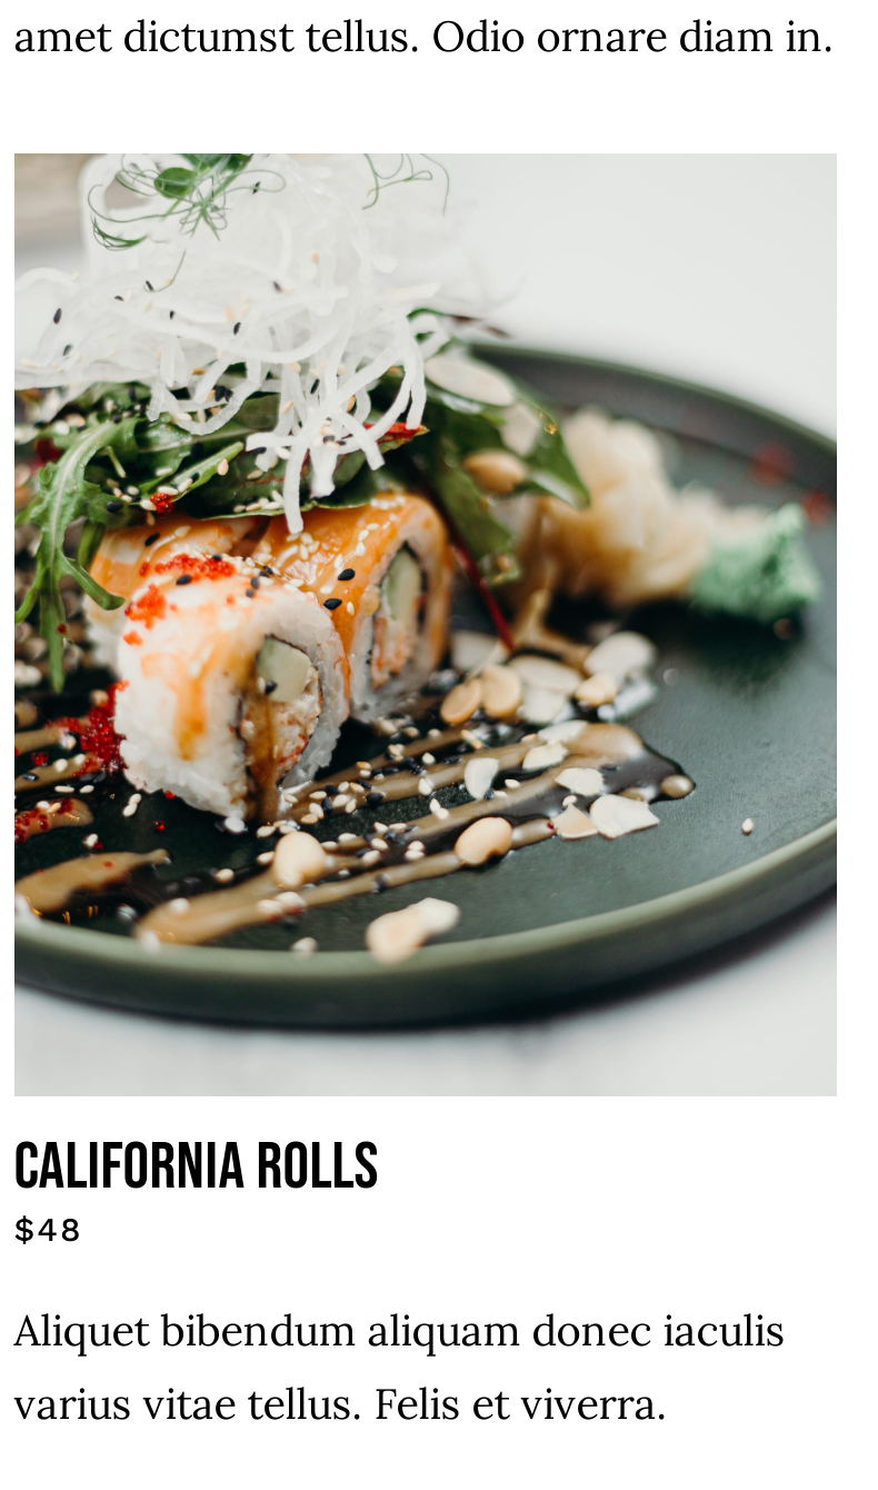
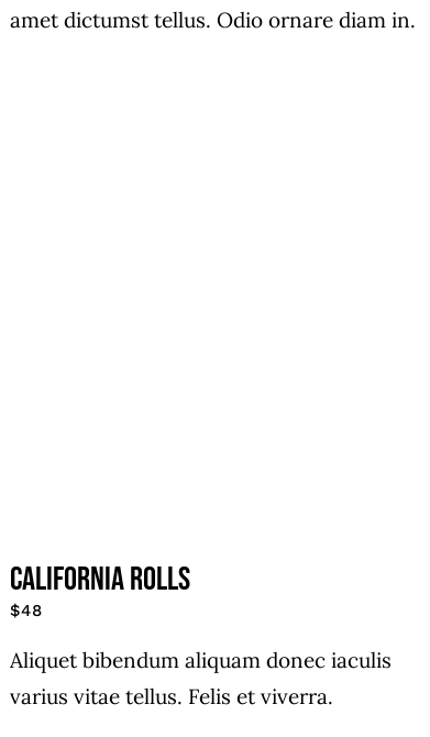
- [image]
